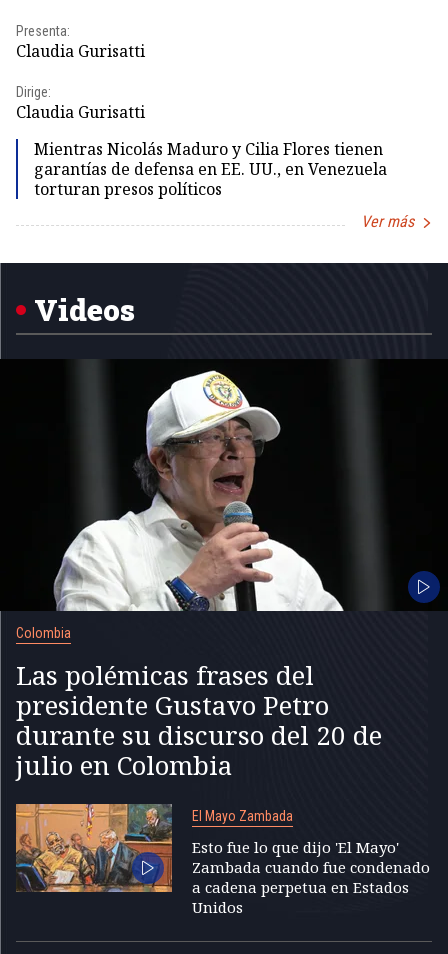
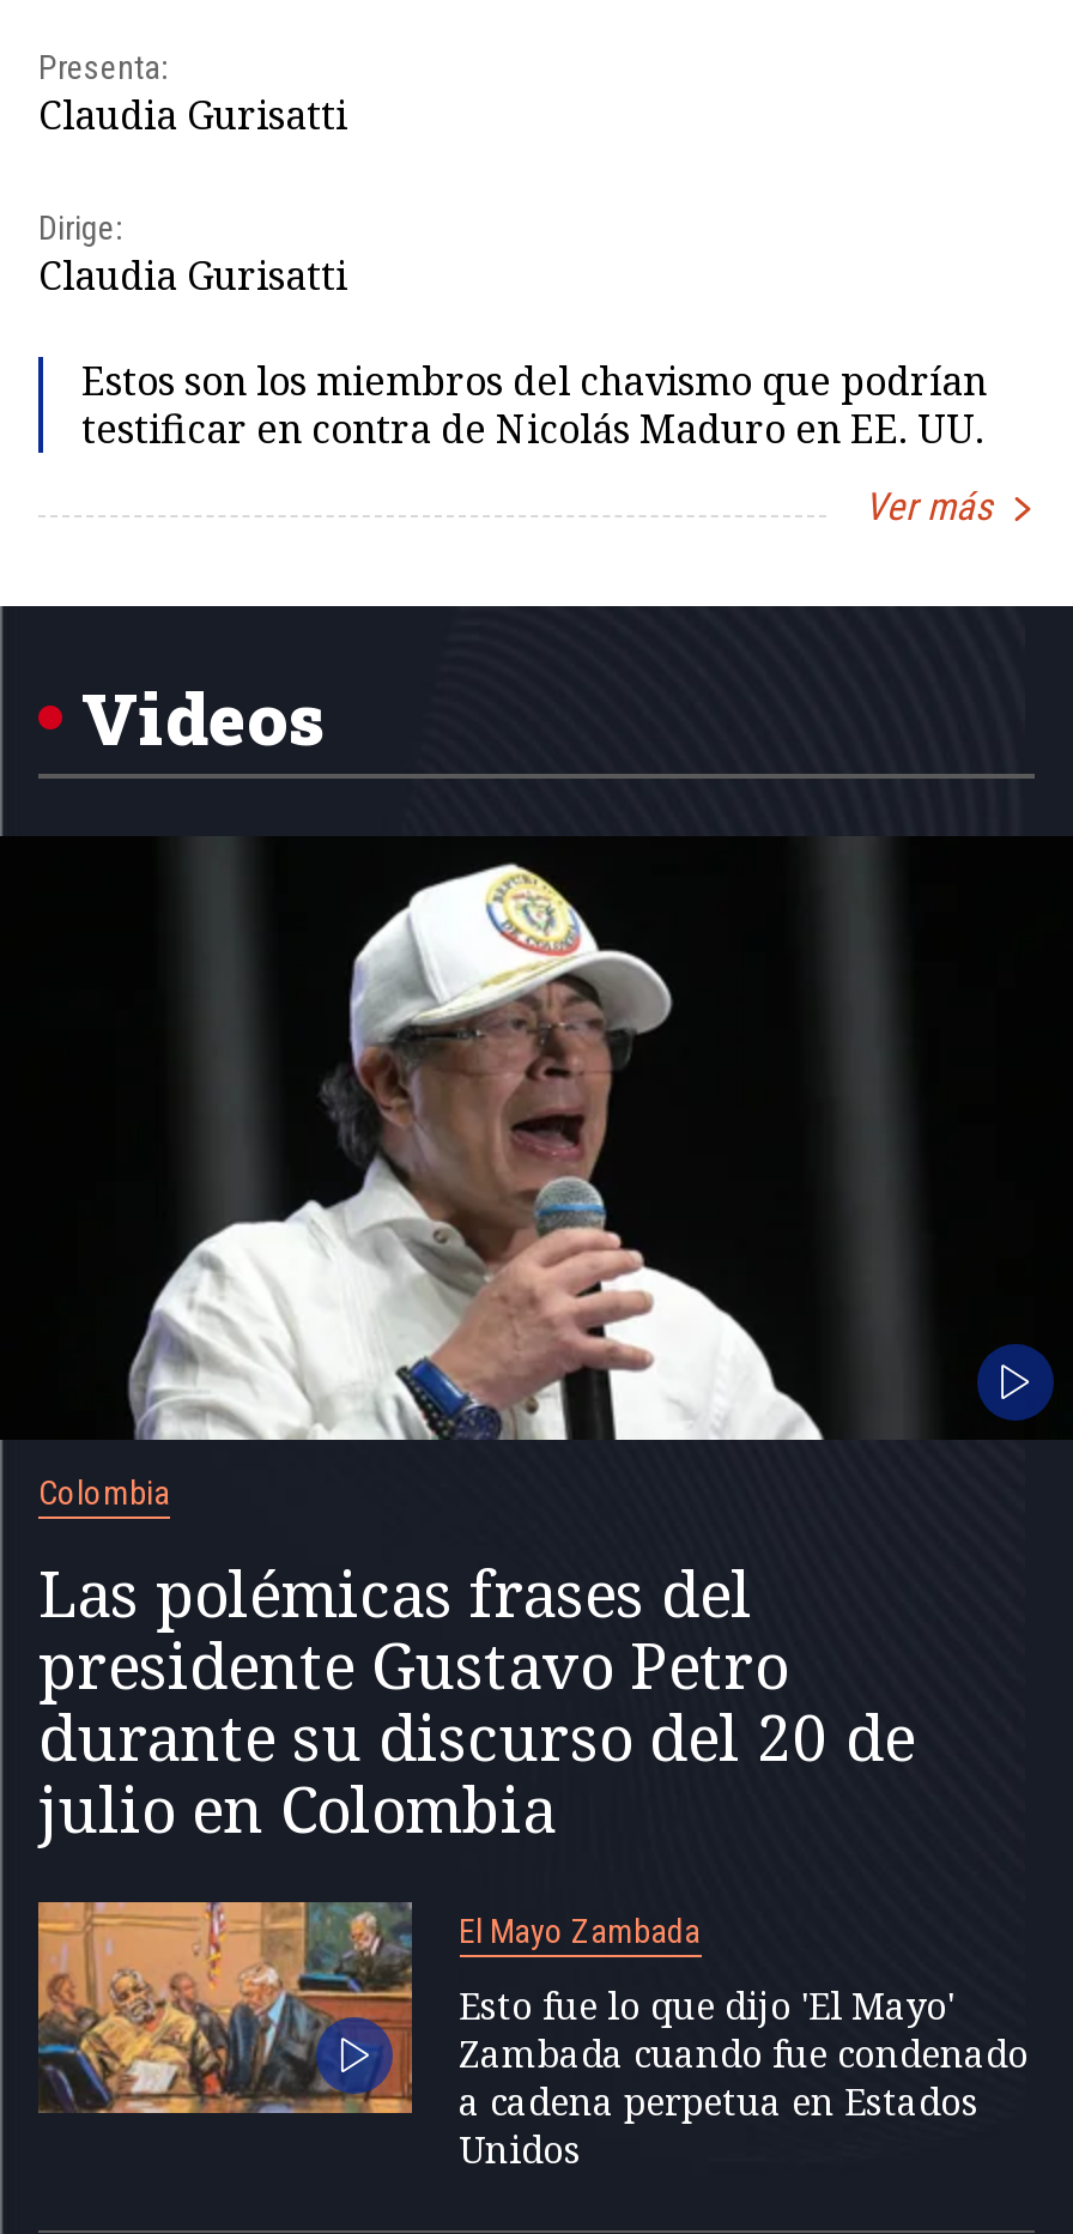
- Mientras Nicolás Maduro y Cilia Flores tienen
- garantías de defensa en EE. UU., en Venezuela
- torturan presos políticos
+ Estos son los miembros del chavismo que podrían
+ testificar en contra de Nicolás Maduro en EE. UU.
